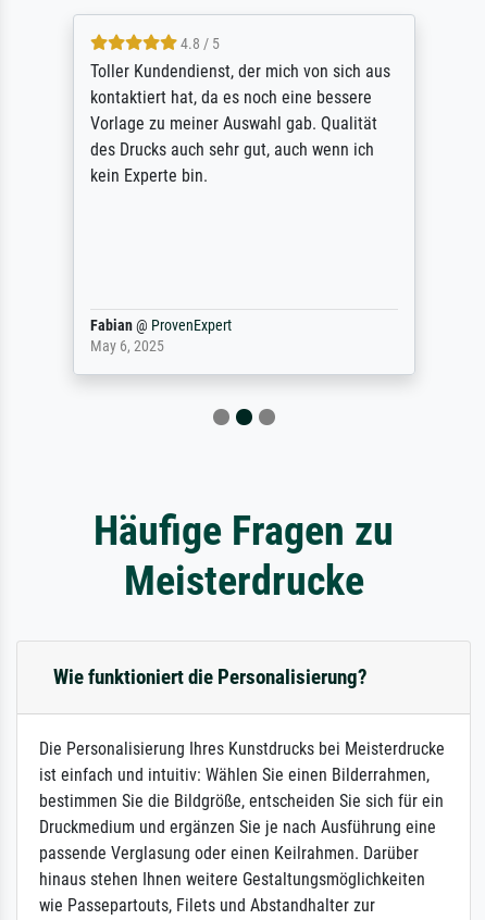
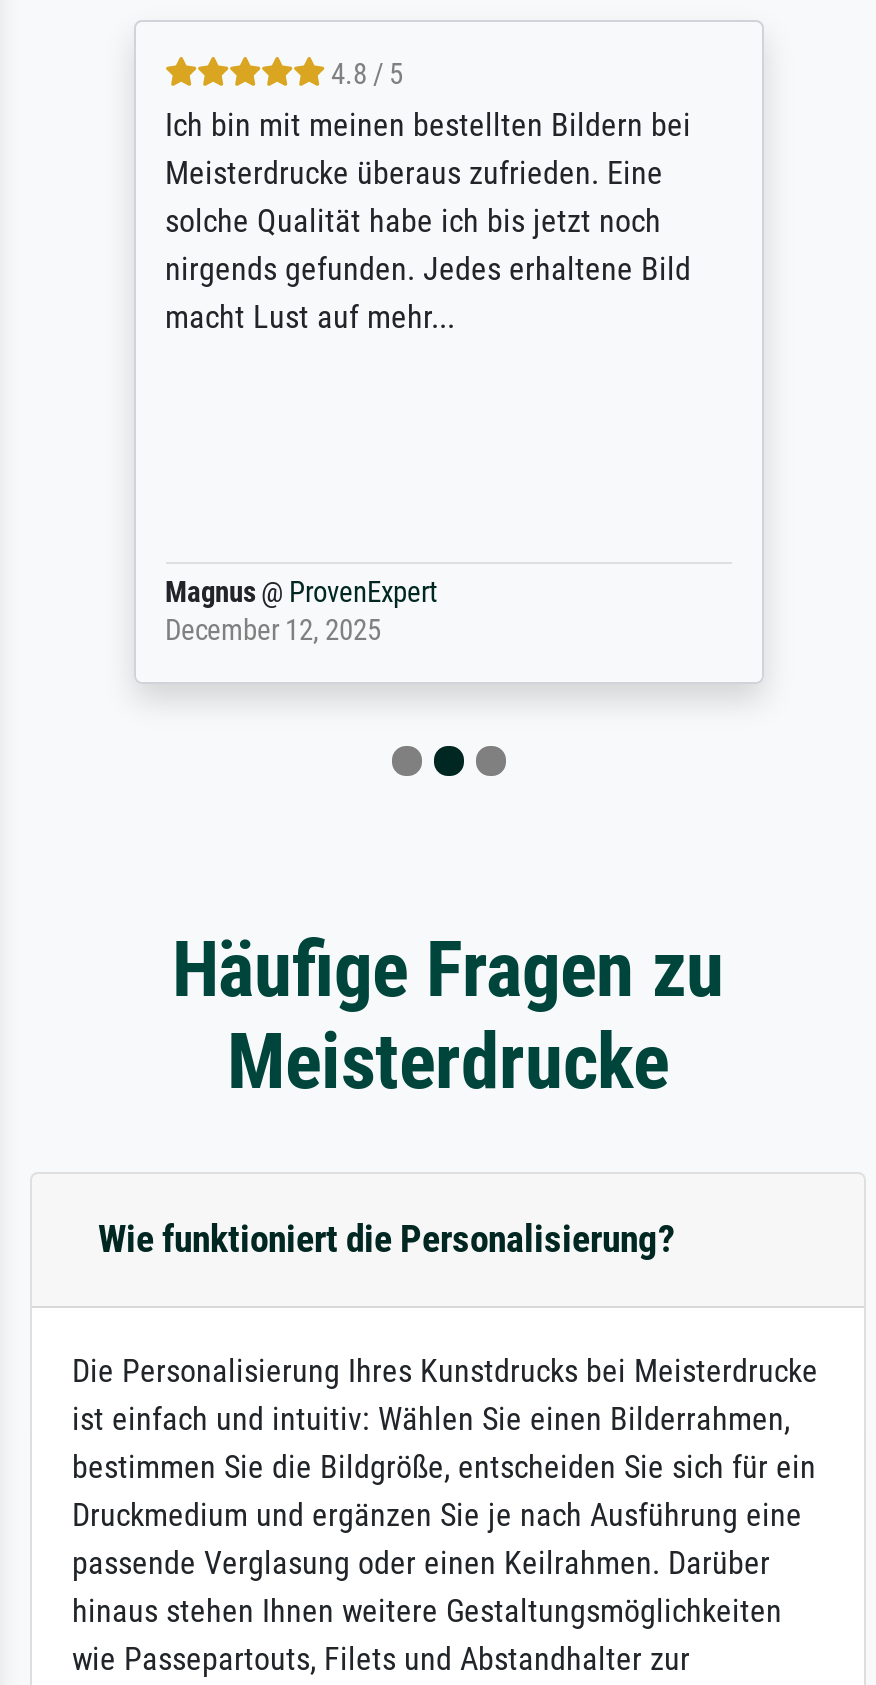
- Toller Kundendienst, der mich von sich aus
- kontaktiert hat, da es noch eine bessere
- Vorlage zu meiner Auswahl gab. Qualität
- des Drucks auch sehr gut, auch wenn ich
- kein Experte bin.
+ Ich bin mit meinen bestellten Bildern bei
+ Meisterdrucke überaus zufrieden. Eine
+ solche Qualität habe ich bis jetzt noch
+ nirgends gefunden. Jedes erhaltene Bild
+ macht Lust auf mehr...

- Fabian @ ProvenExpert
- May 6, 2025
+ Magnus @ ProvenExpert
+ December 12, 2025
